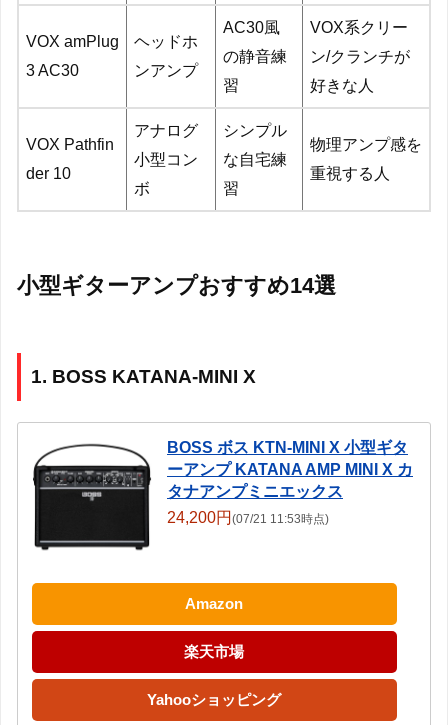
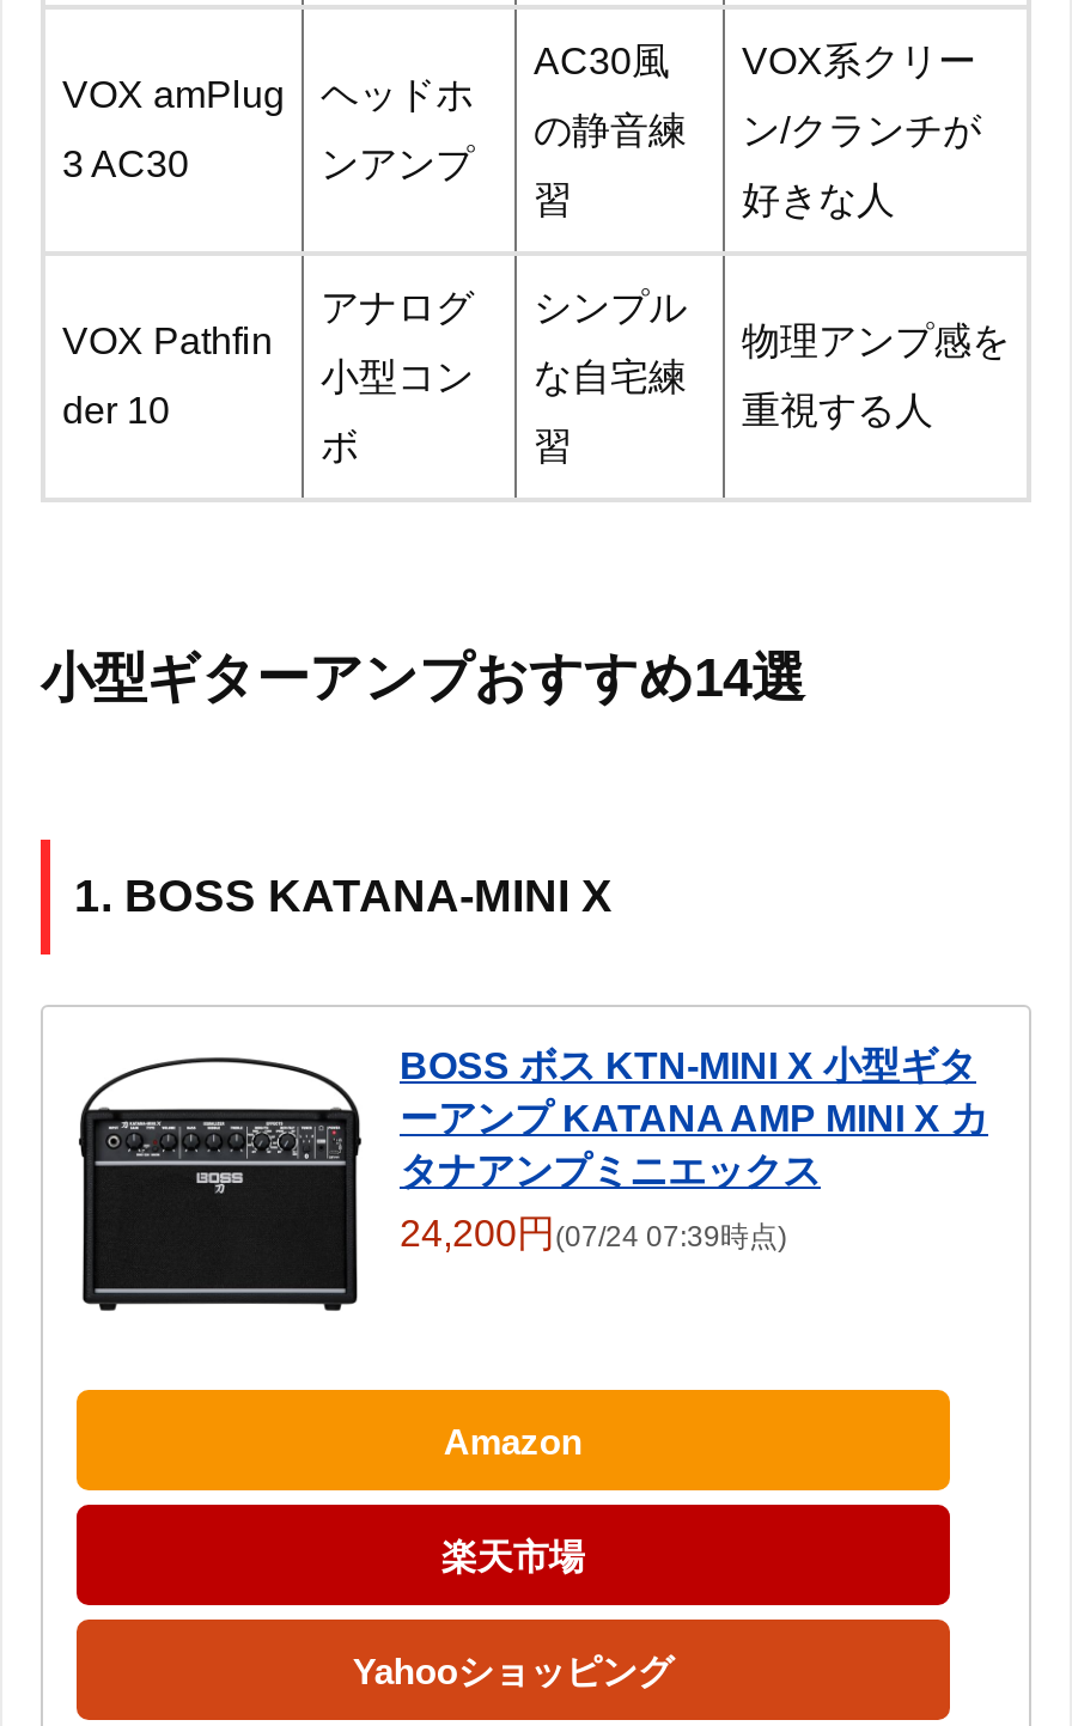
- 24,200円(07/21 11:53時点)
+ 24,200円(07/24 07:39時点)
